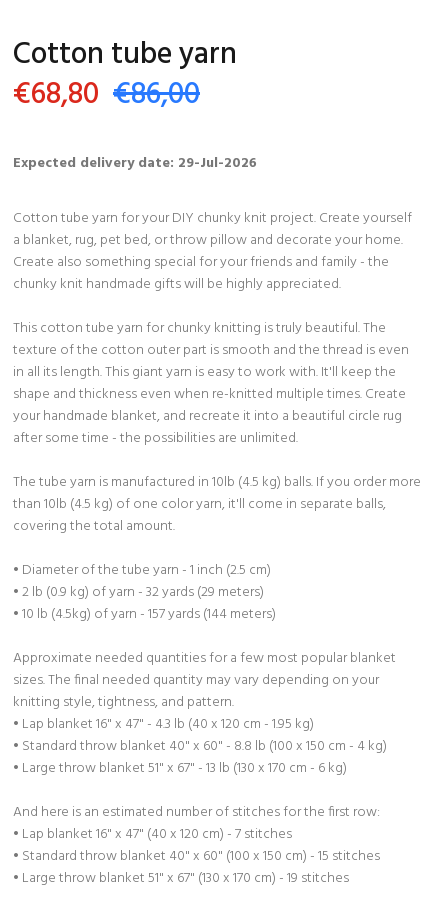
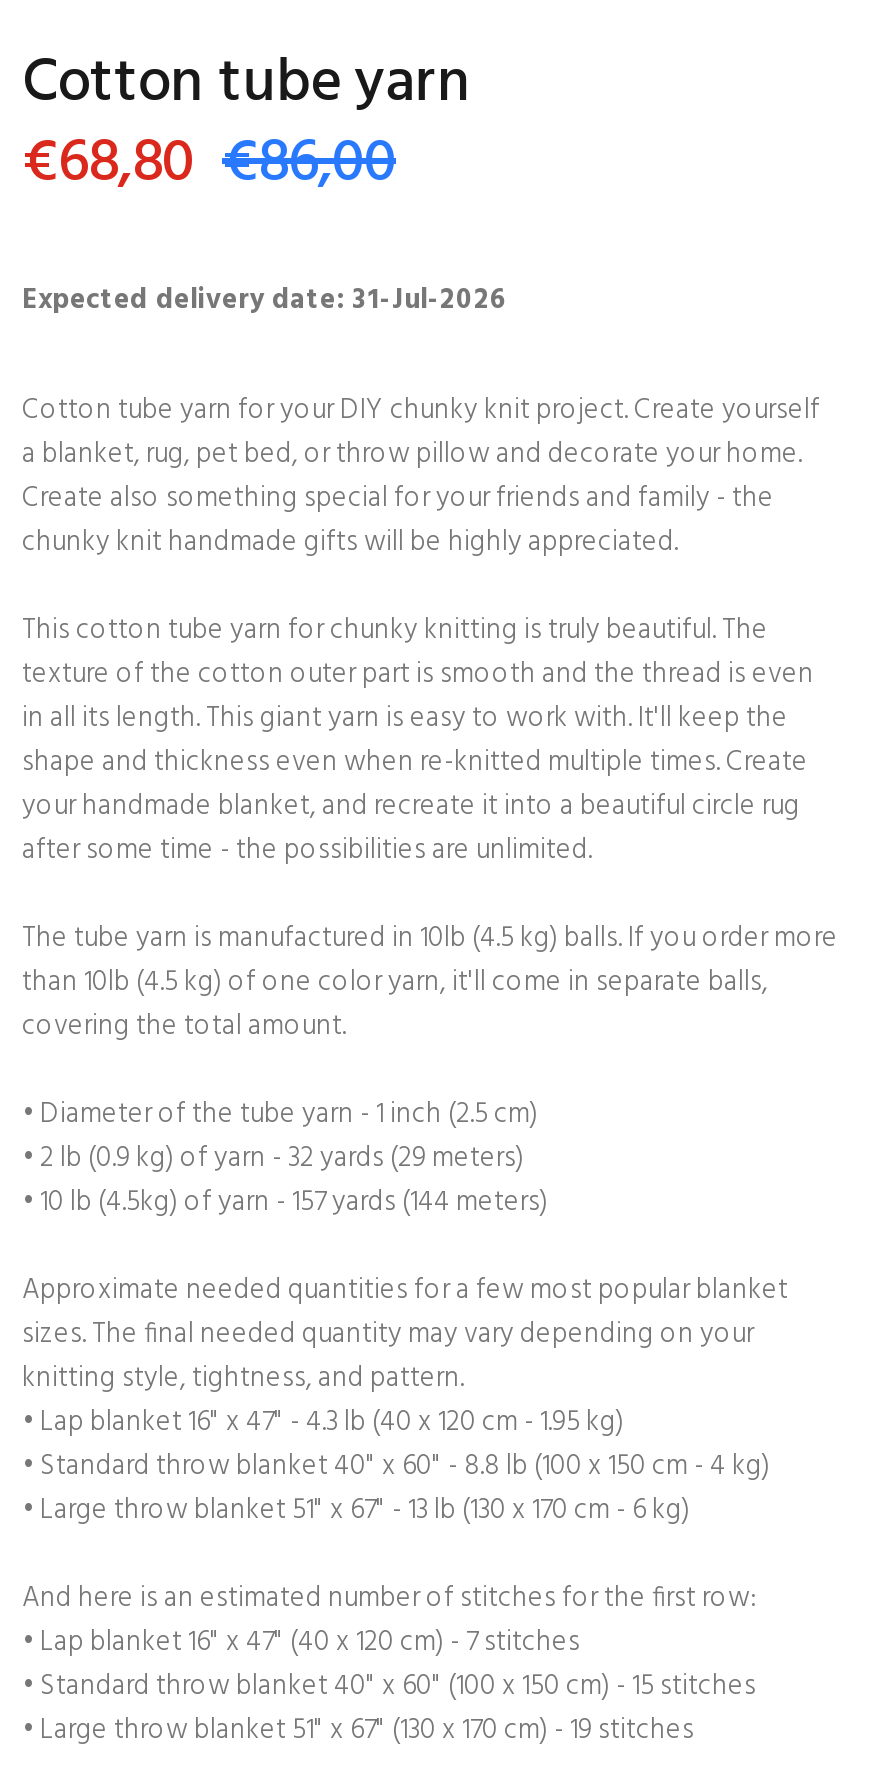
- Expected delivery date: 29-Jul-2026
+ Expected delivery date: 31-Jul-2026
